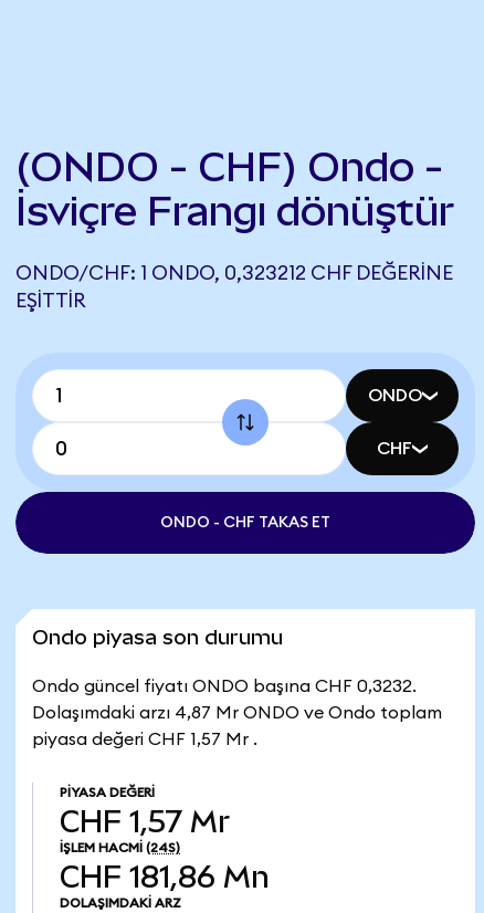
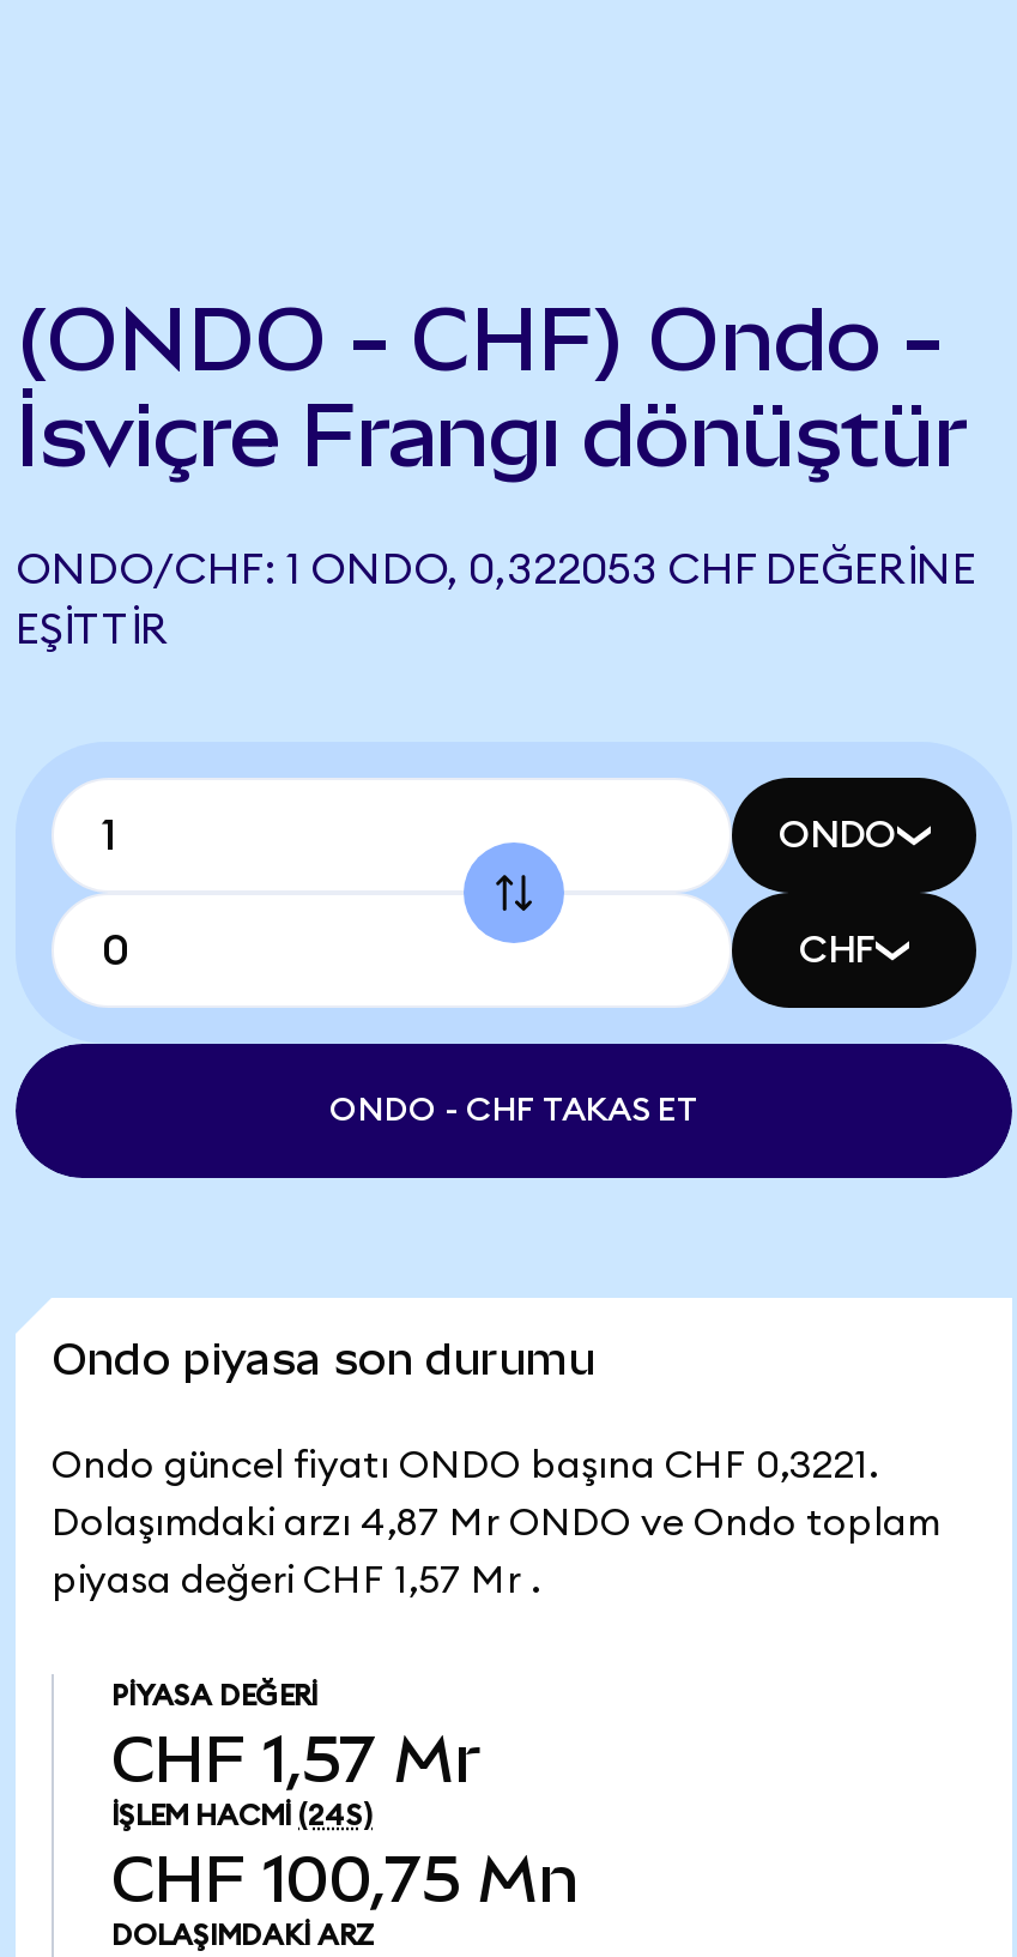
- ONDO/CHF: 1 ONDO, 0,323212 CHF DEĞERINE
+ ONDO/CHF: 1 ONDO, 0,322053 CHF DEĞERINE

- Ondo güncel fiyatı ONDO başına CHF 0,3232.
+ Ondo güncel fiyatı ONDO başına CHF 0,3221.

- CHF 181,86 Mn
+ CHF 100,75 Mn
